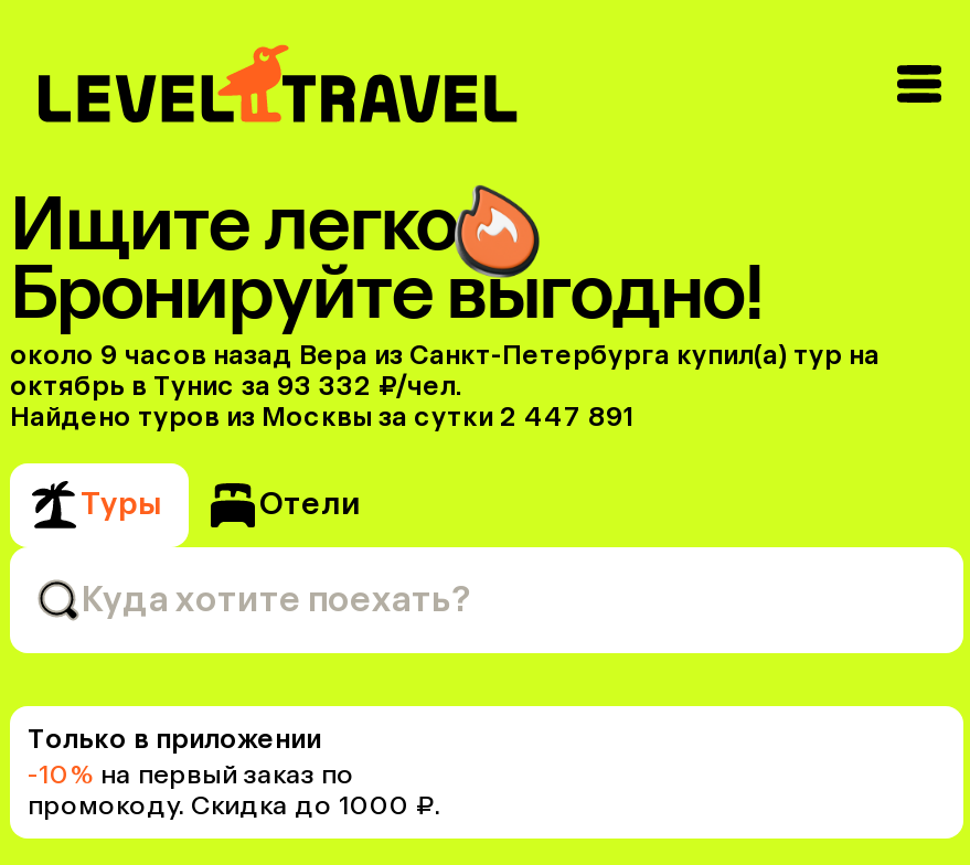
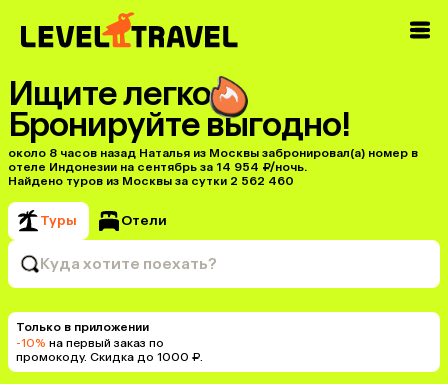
- около 9 часов назад Вера из Санкт-Петербурга купил(a) тур на
- октябрь в Тунис за 93 332 ₽/чел.
- Найдено туров из Москвы за сутки 2 447 891
+ около 8 часов назад Наталья из Москвы забронировал(а) номер в
+ отеле Индонезии на сентябрь за 14 954 ₽/ночь.
+ Найдено туров из Москвы за сутки 2 562 460
